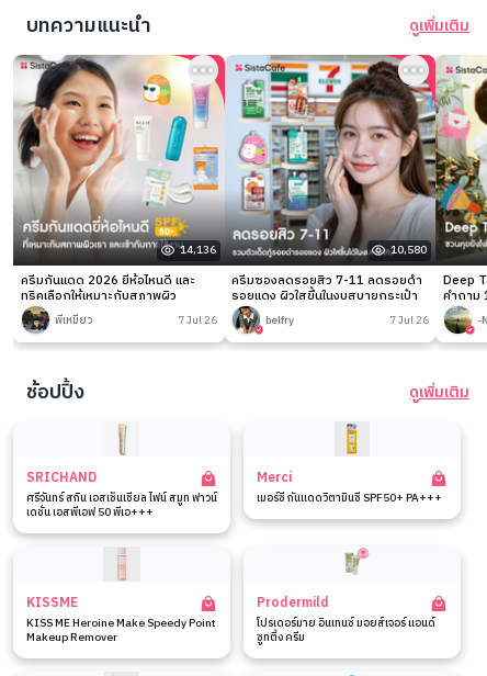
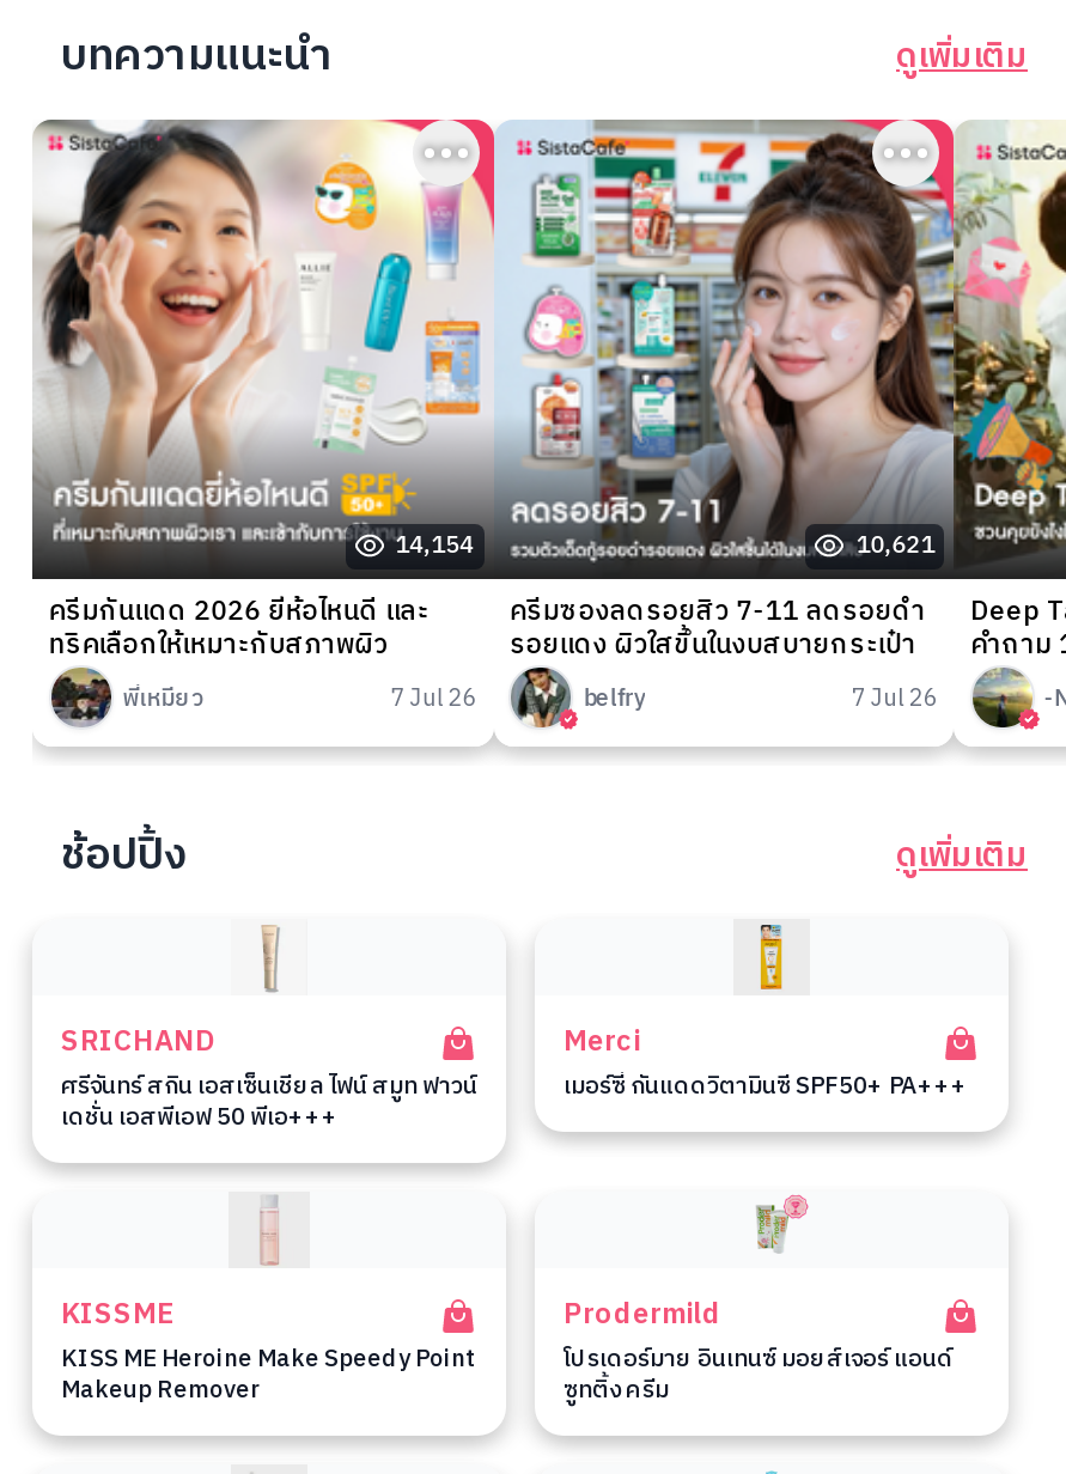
- 14,136
+ 14,154

- 10,580
+ 10,621
